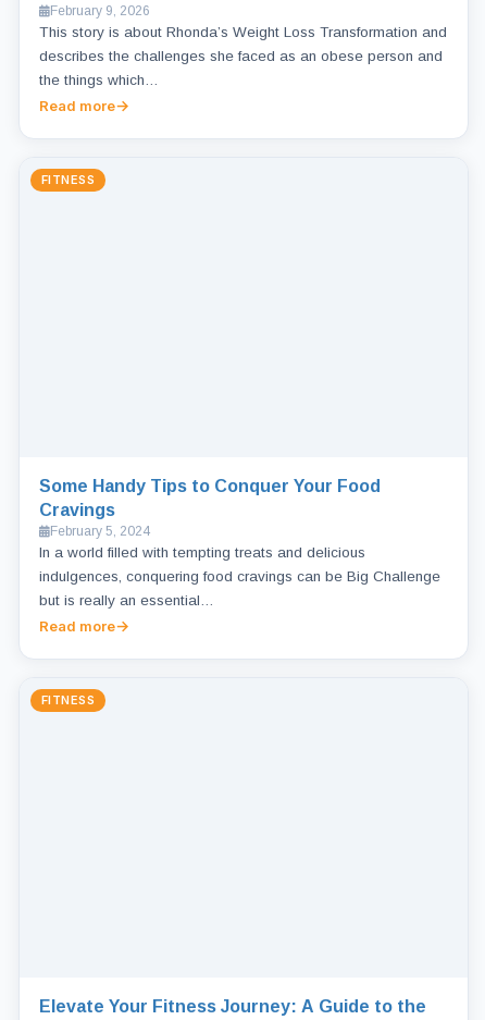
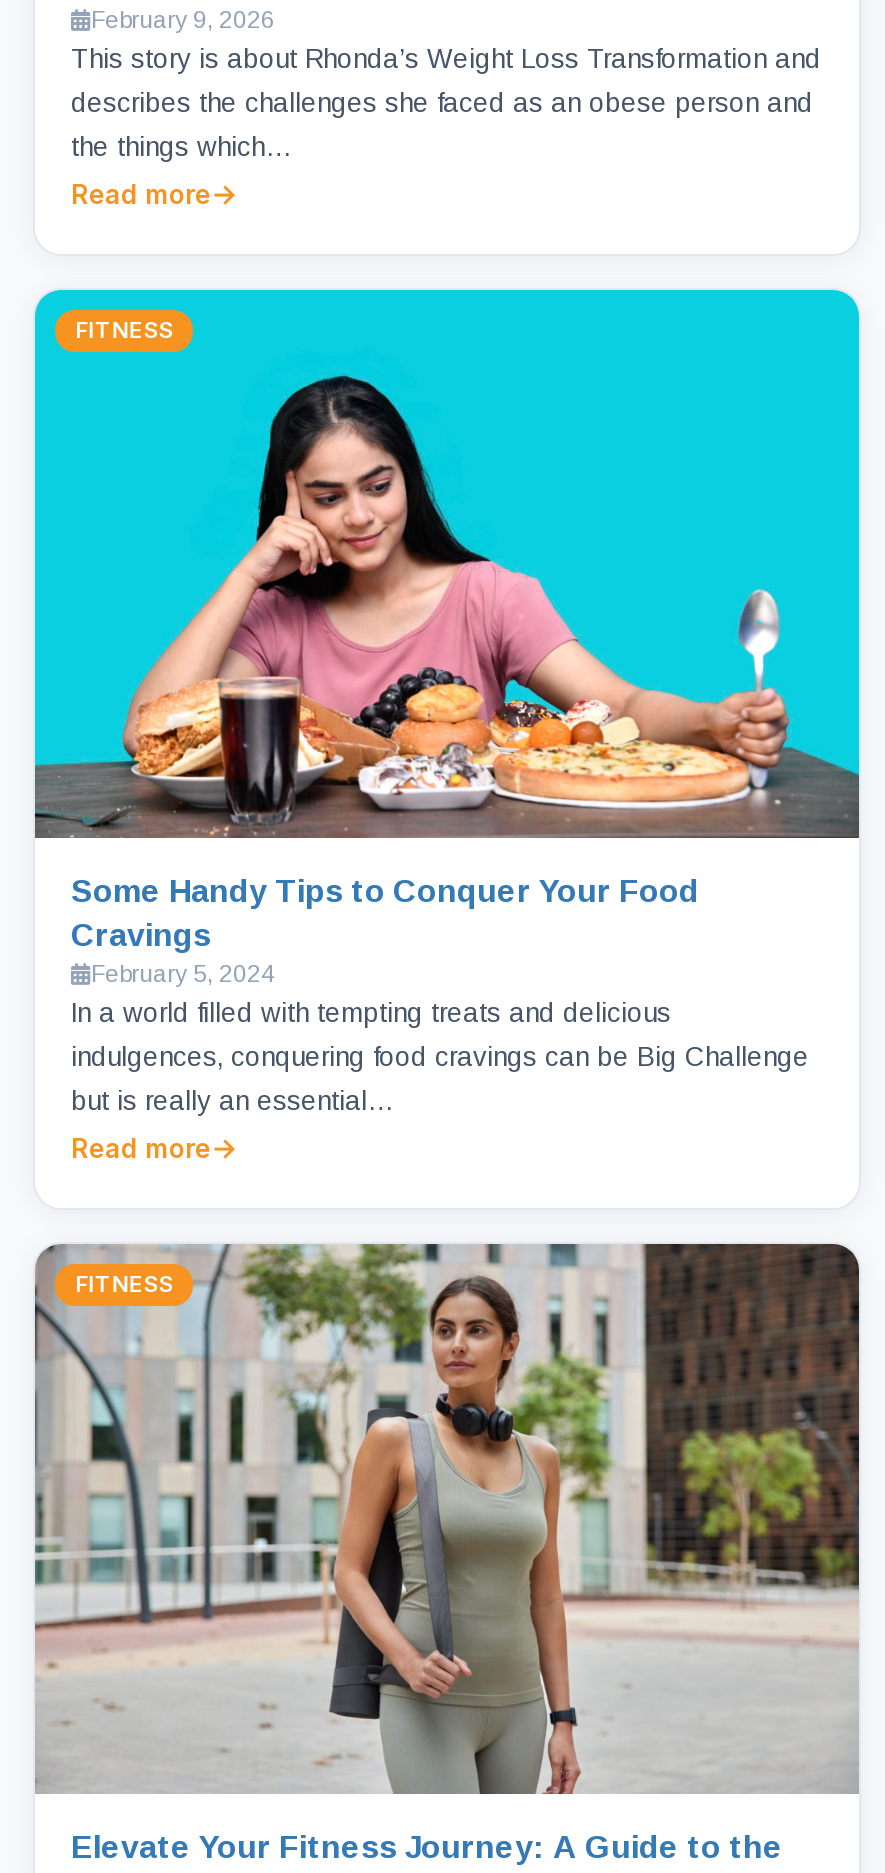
+ [image]

+ [image]
